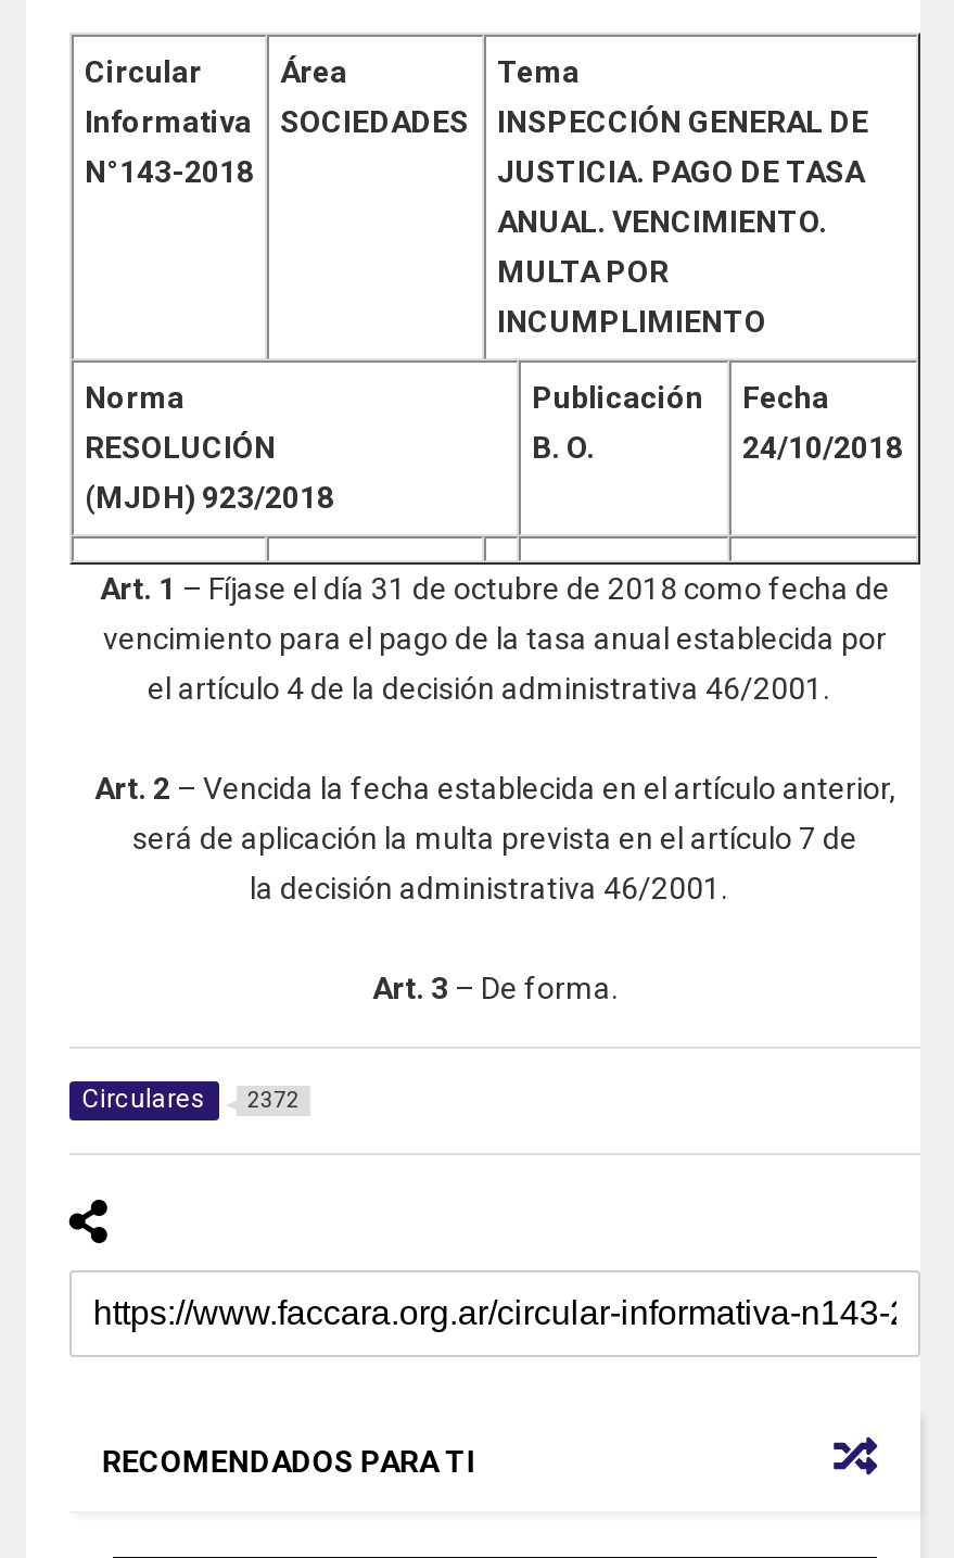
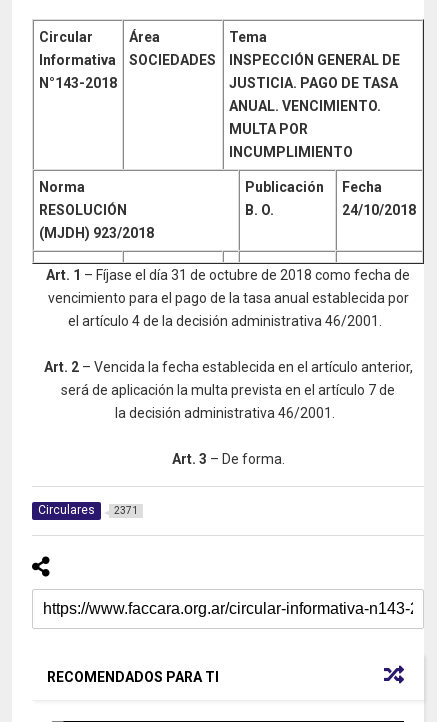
- Circulares 2372
+ Circulares 2371
